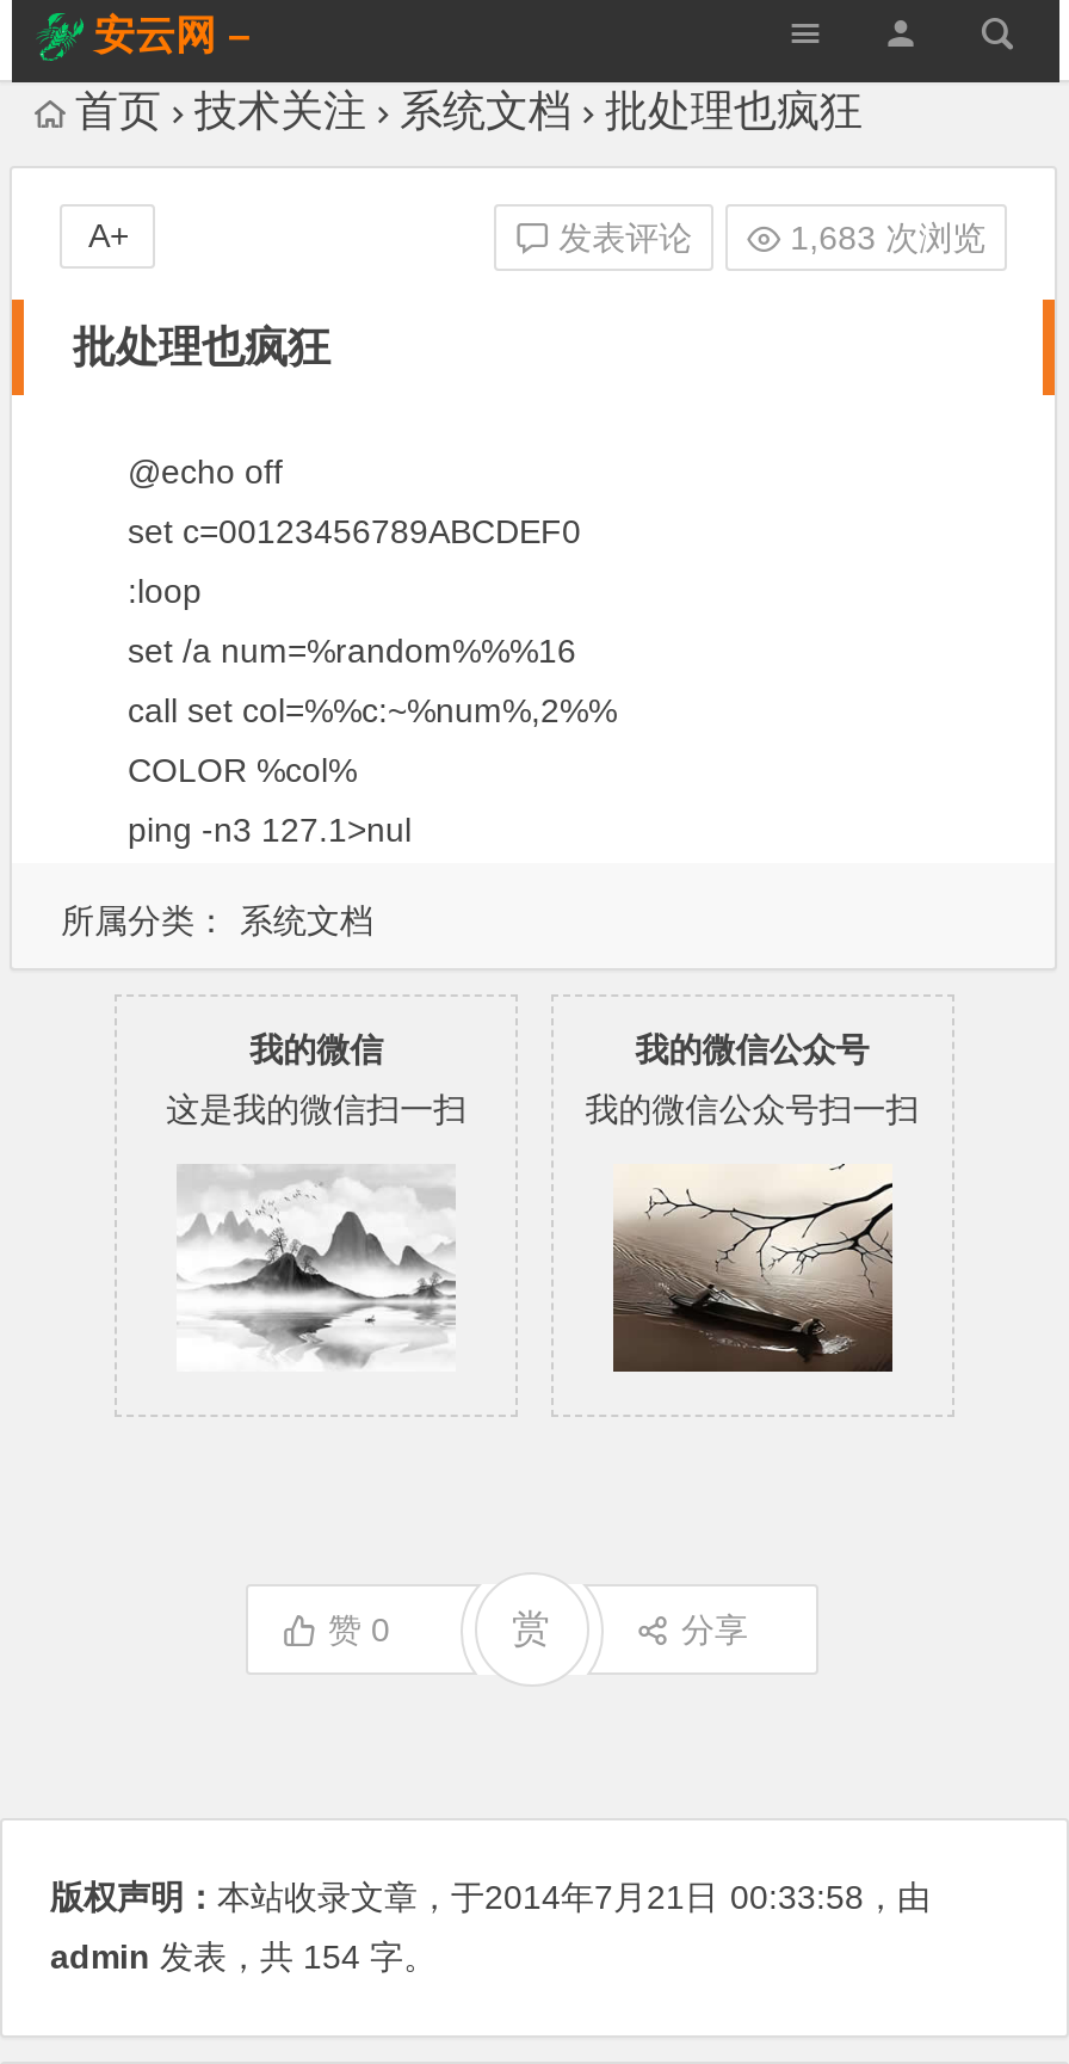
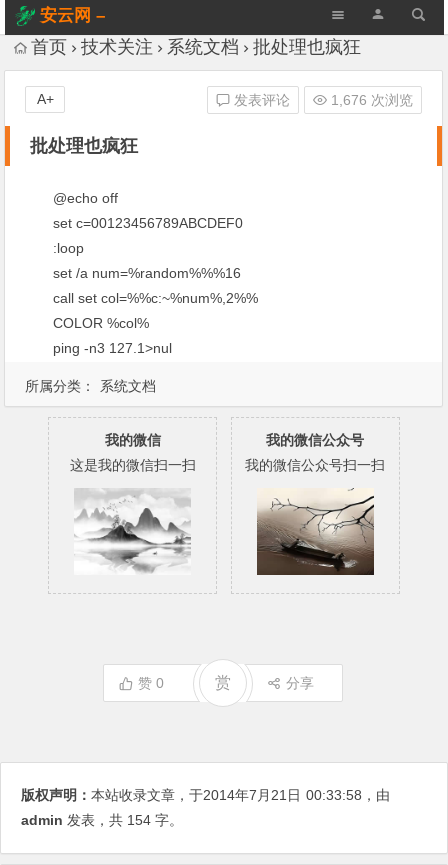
- 1,683 次浏览
+ 1,676 次浏览
